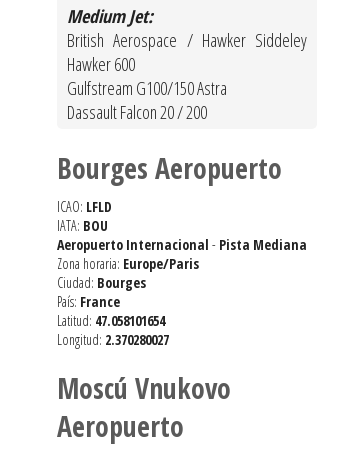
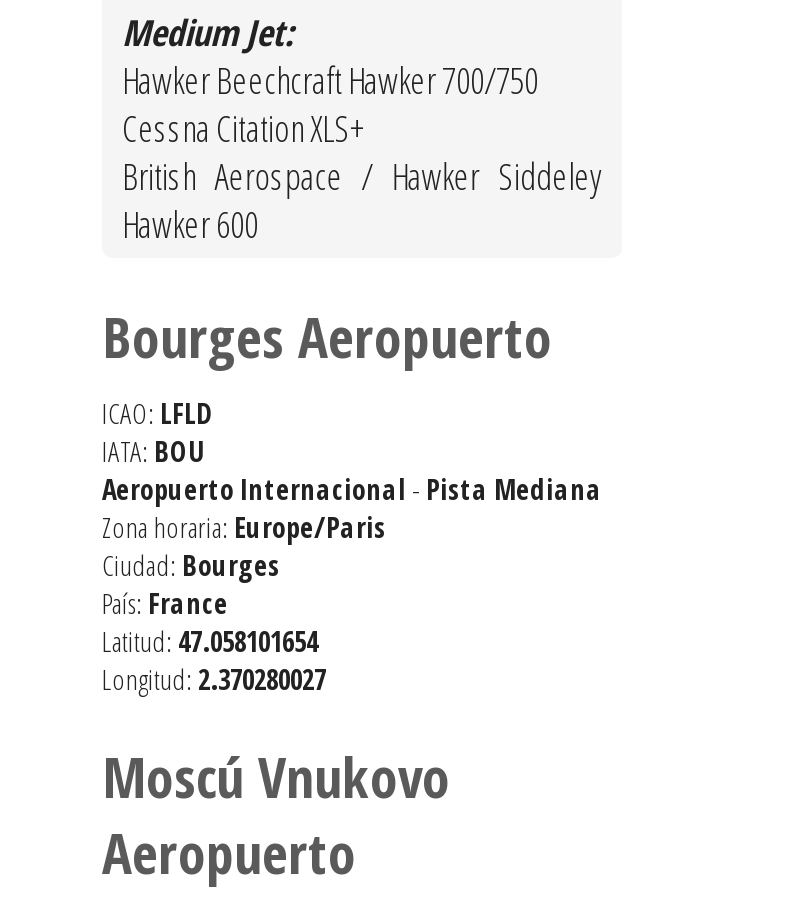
+ Hawker Beechcraft Hawker 700/750
+ Cessna Citation XLS+

moved down: British Aerospace / Hawker Siddeley | Hawker 600

- Gulfstream G100/150 Astra
- Dassault Falcon 20 / 200
